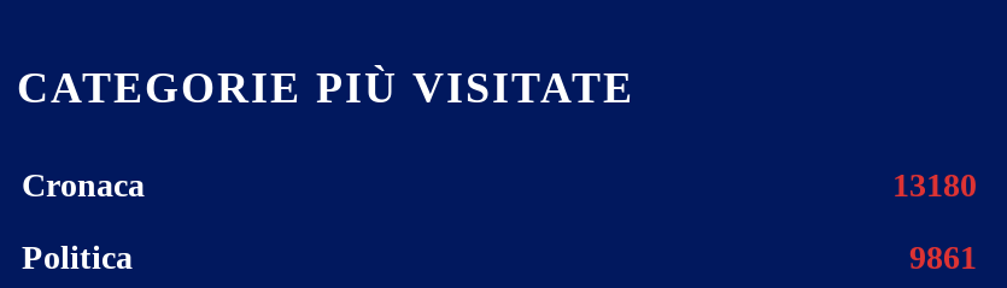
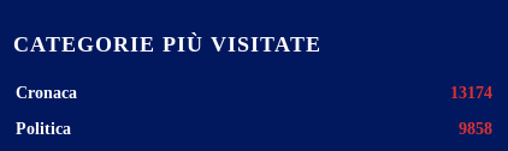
- 13180
+ 13174

- 9861
+ 9858
